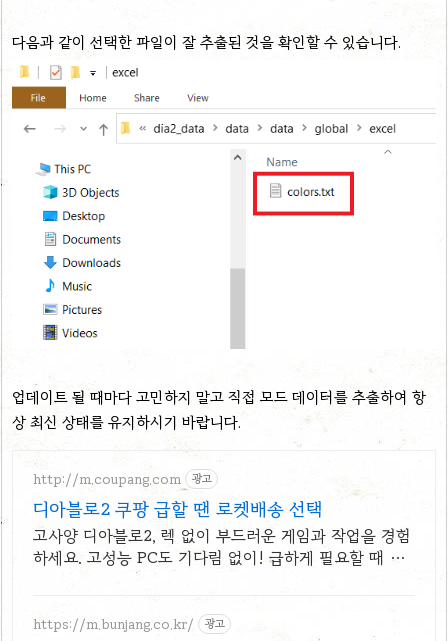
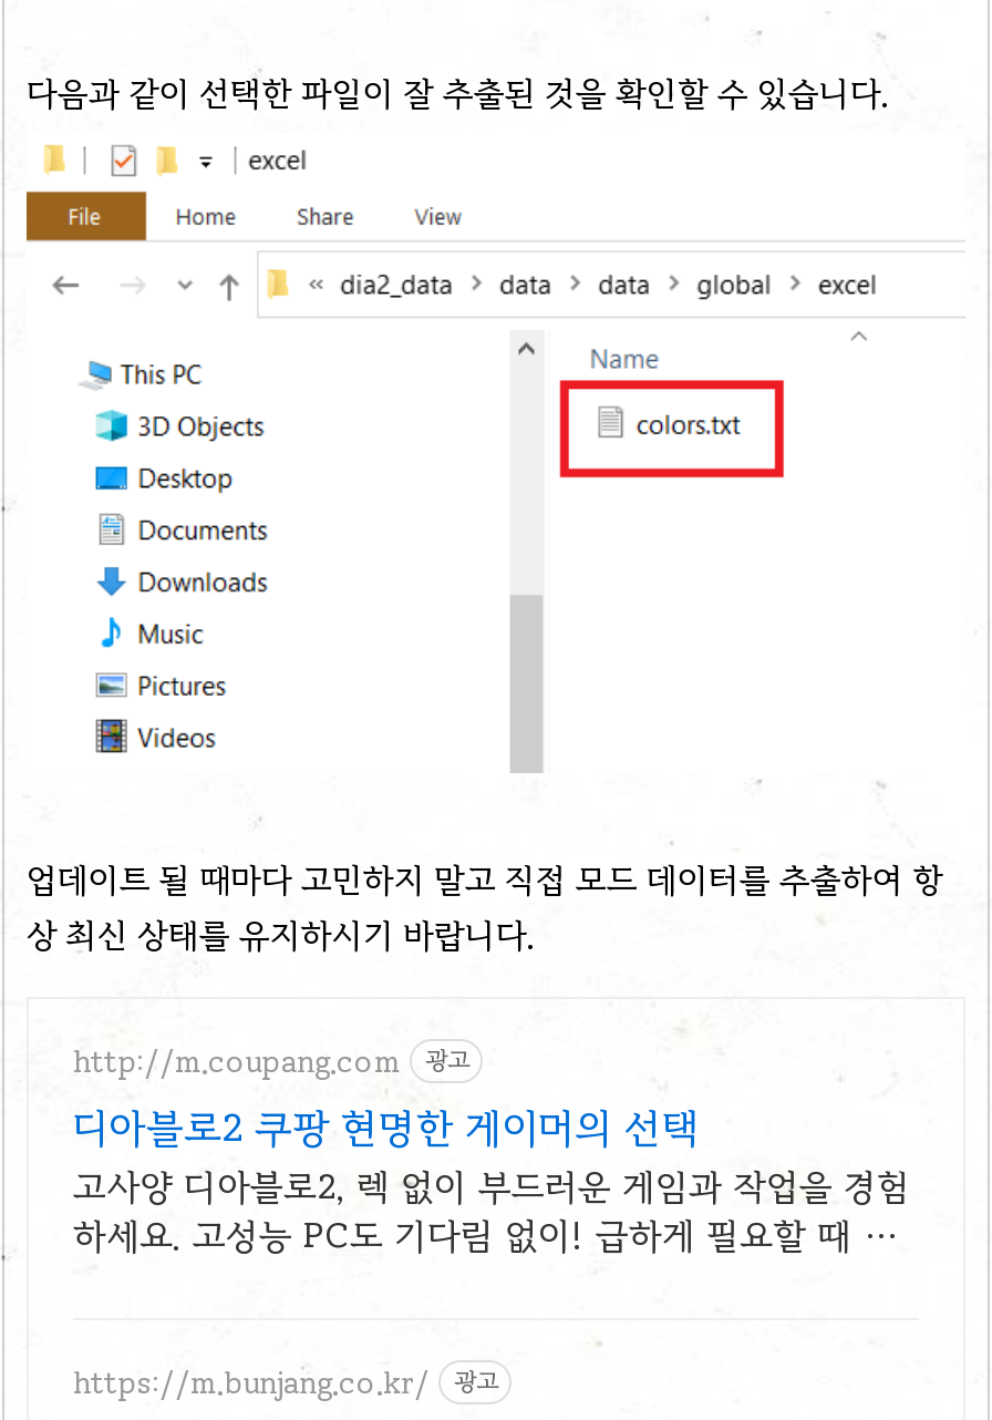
- 디아블로2 쿠팡 급할 땐 로켓배송 선택
+ 디아블로2 쿠팡 현명한 게이머의 선택
